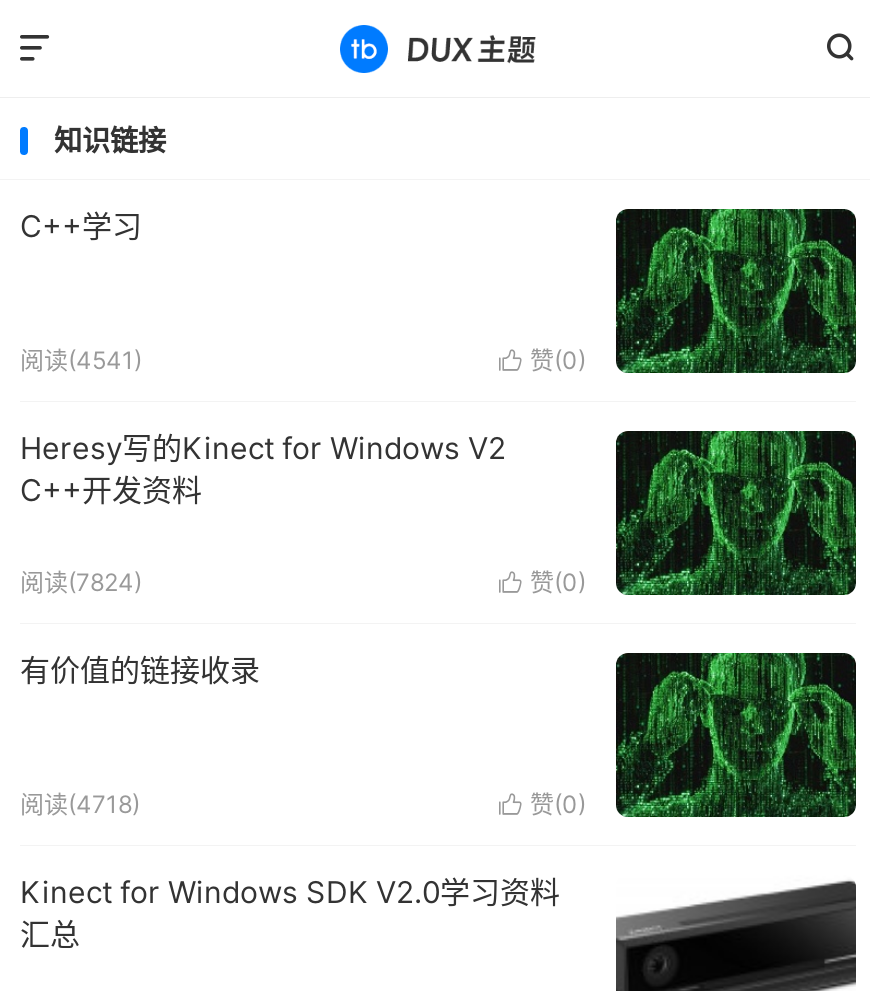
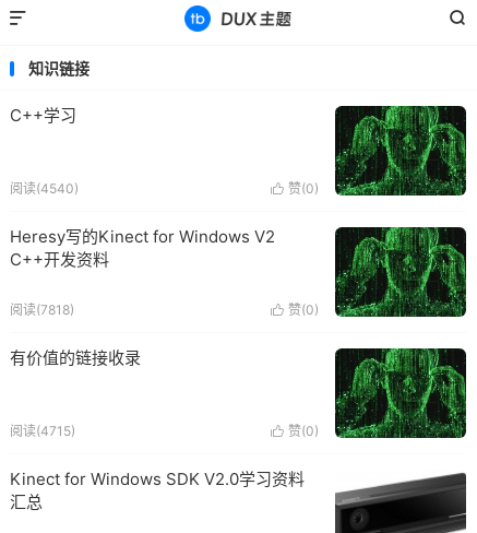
- 阅读(4541)
+ 阅读(4540)

- 阅读(7824)
+ 阅读(7818)

- 阅读(4718)
+ 阅读(4715)
